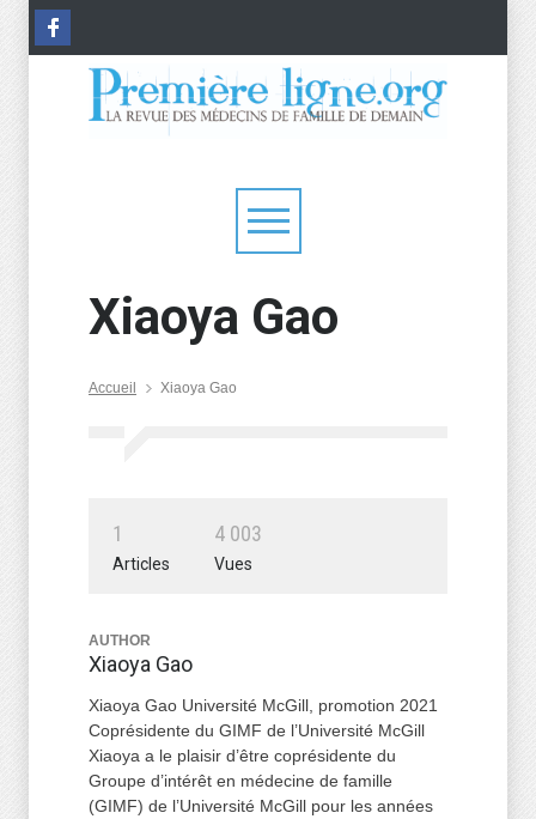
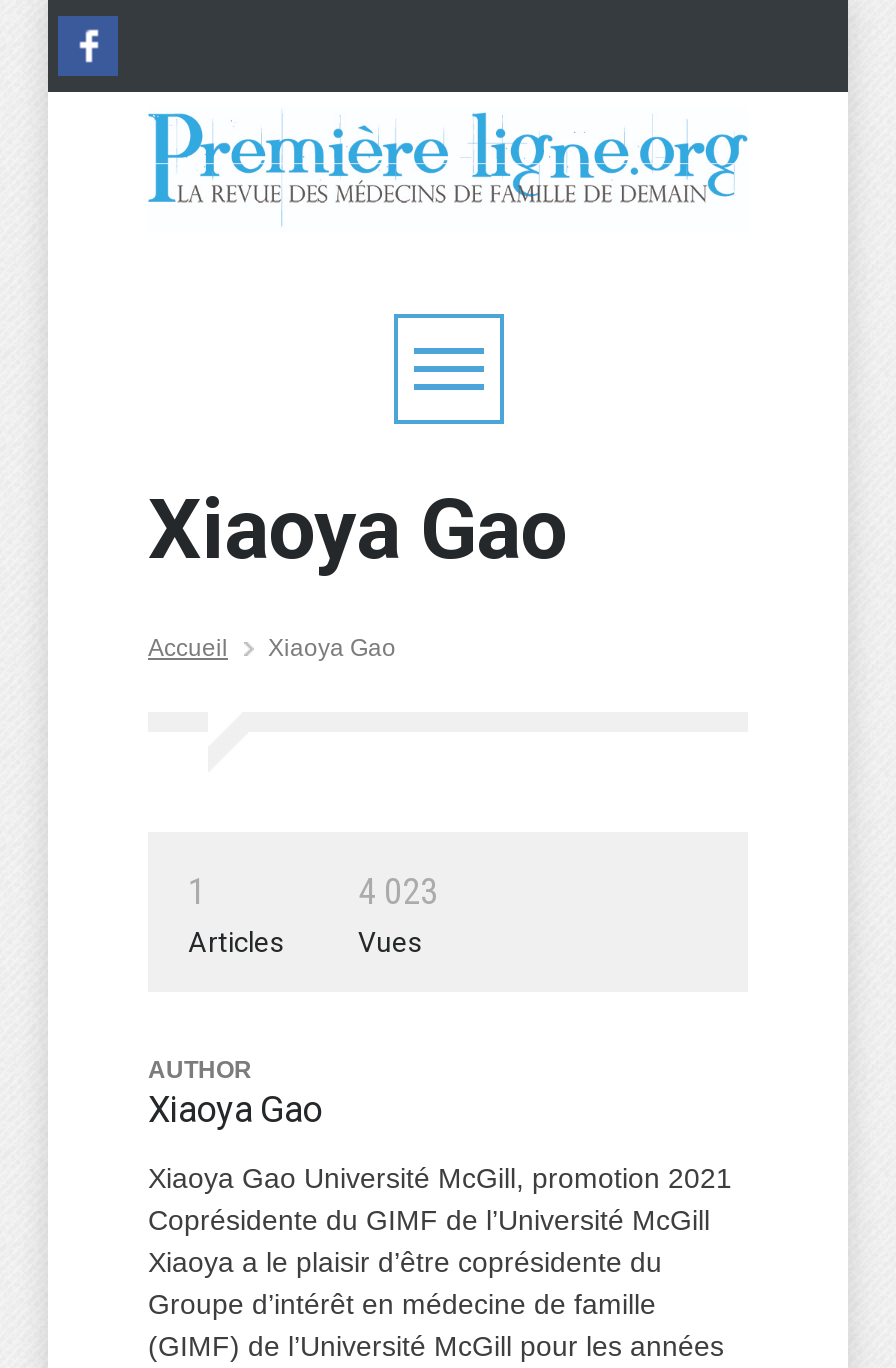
- 4 003
+ 4 023
